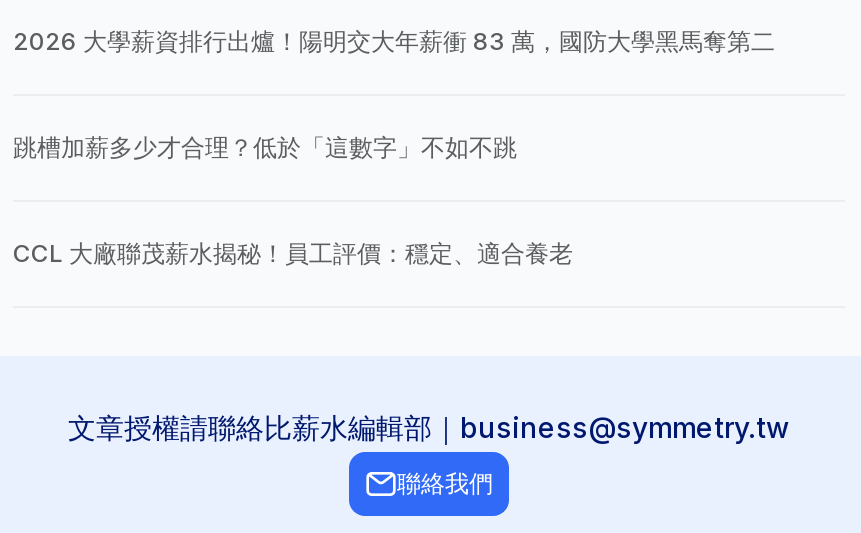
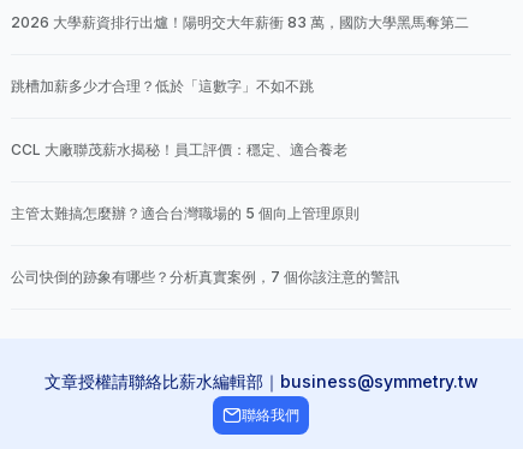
+ 主管太難搞怎麼辦？適合台灣職場的 5 個向上管理原則

+ 公司快倒的跡象有哪些？分析真實案例，7 個你該注意的警訊
